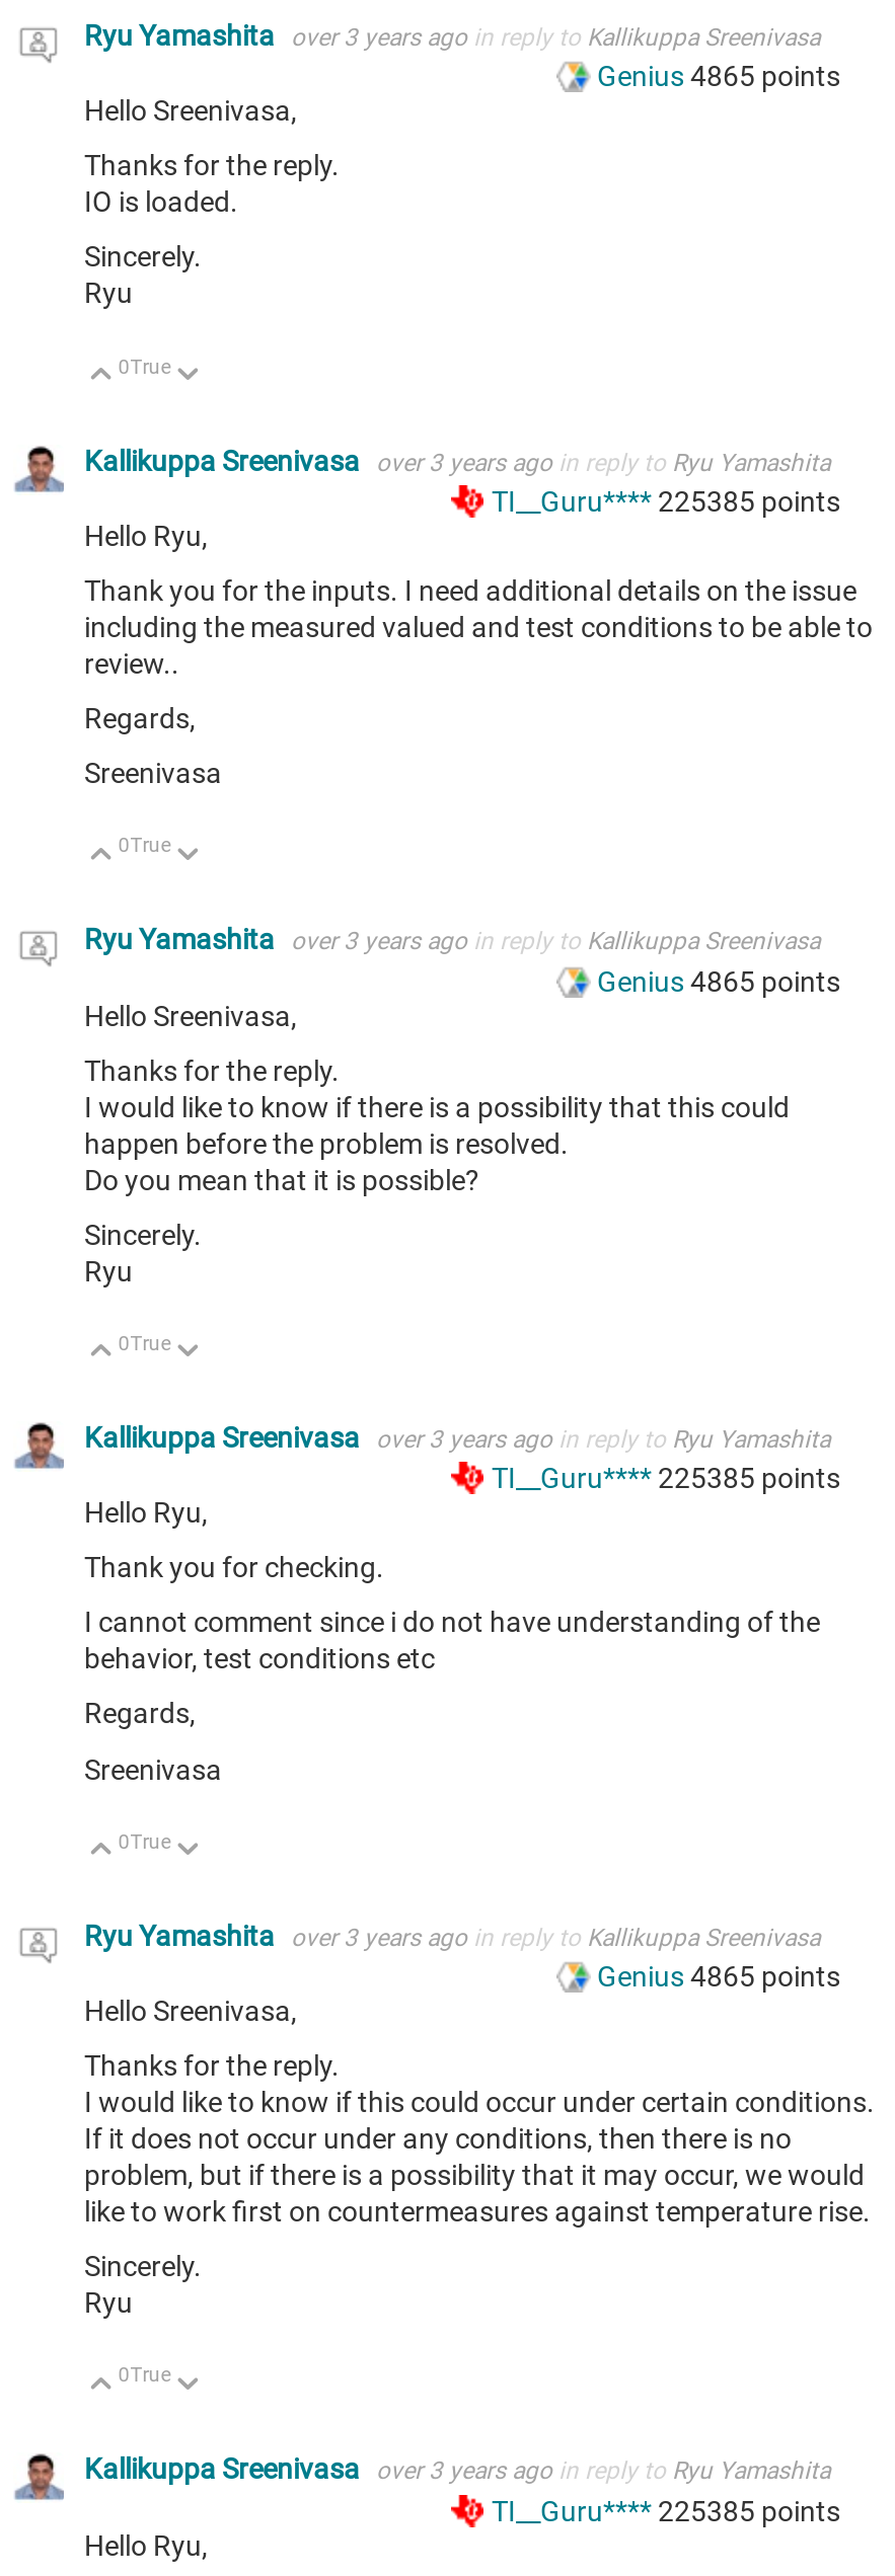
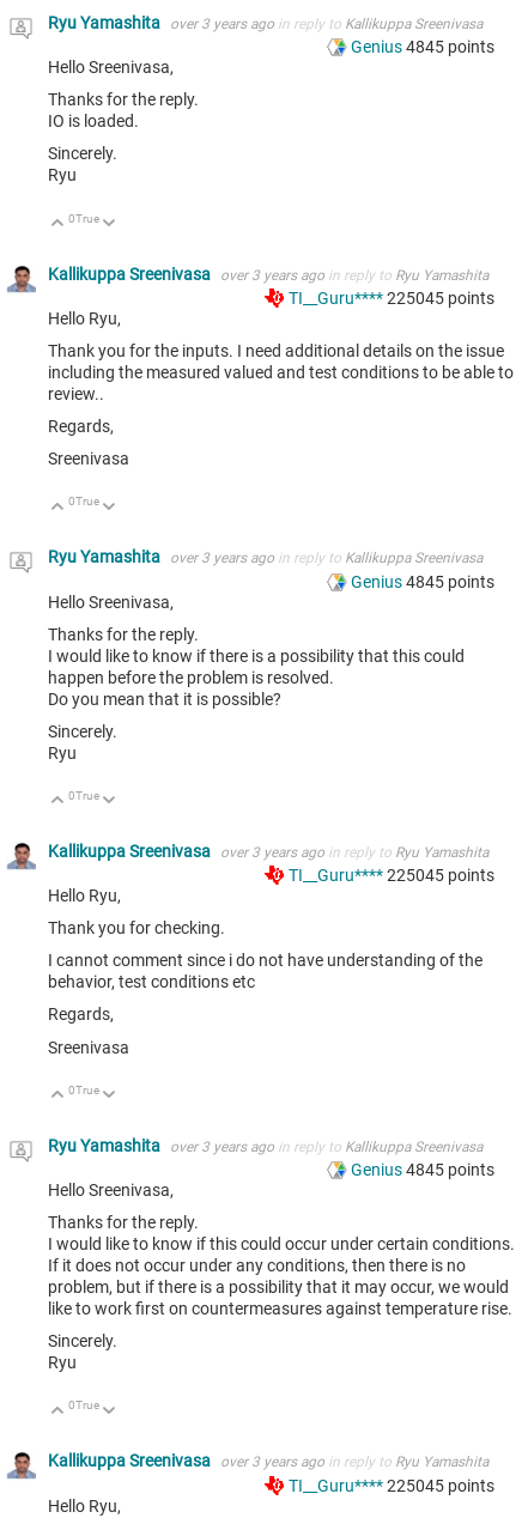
- Genius 4865 points
+ Genius 4845 points

- TI__Guru**** 225385 points
+ TI__Guru**** 225045 points

- Genius 4865 points
+ Genius 4845 points

- TI__Guru**** 225385 points
+ TI__Guru**** 225045 points

- Genius 4865 points
+ Genius 4845 points

- TI__Guru**** 225385 points
+ TI__Guru**** 225045 points
